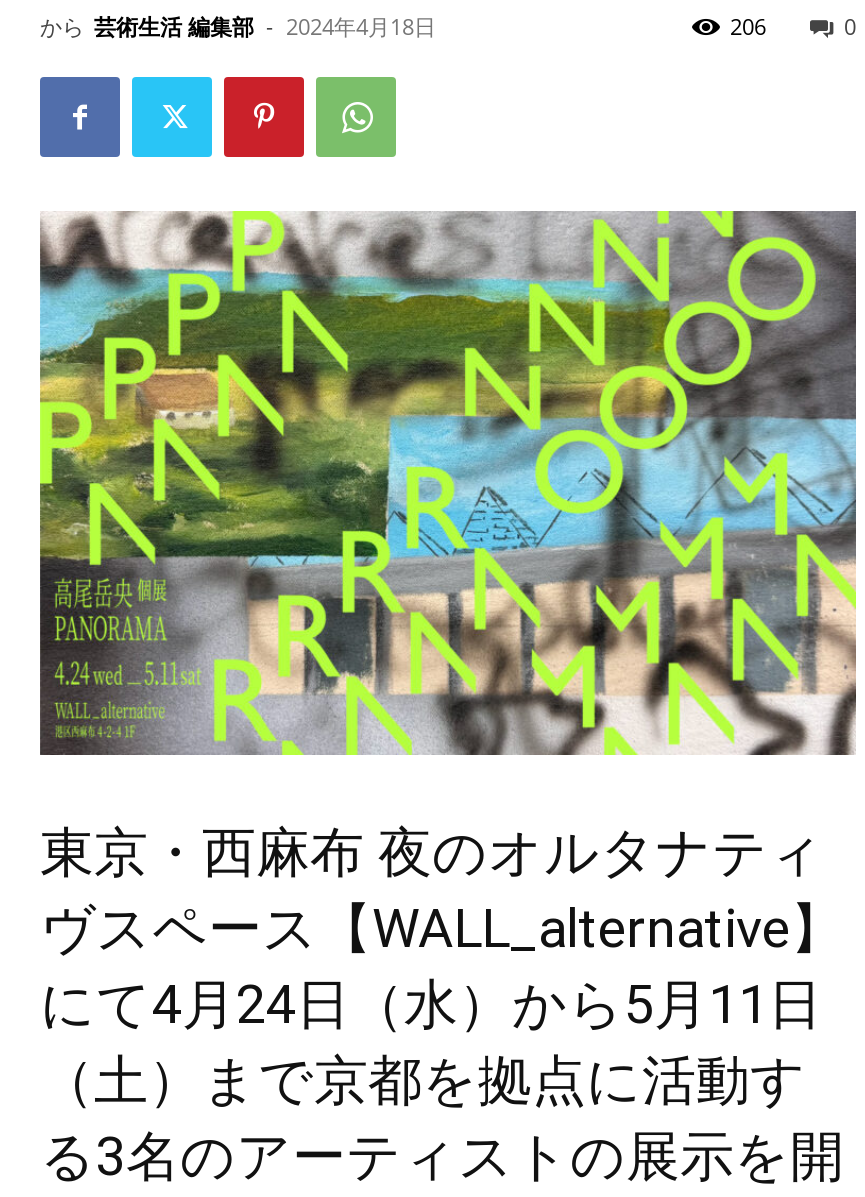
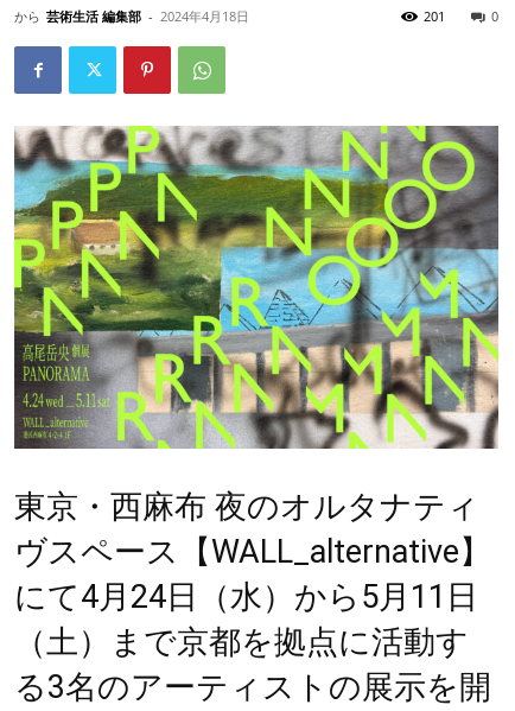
- 206
+ 201
